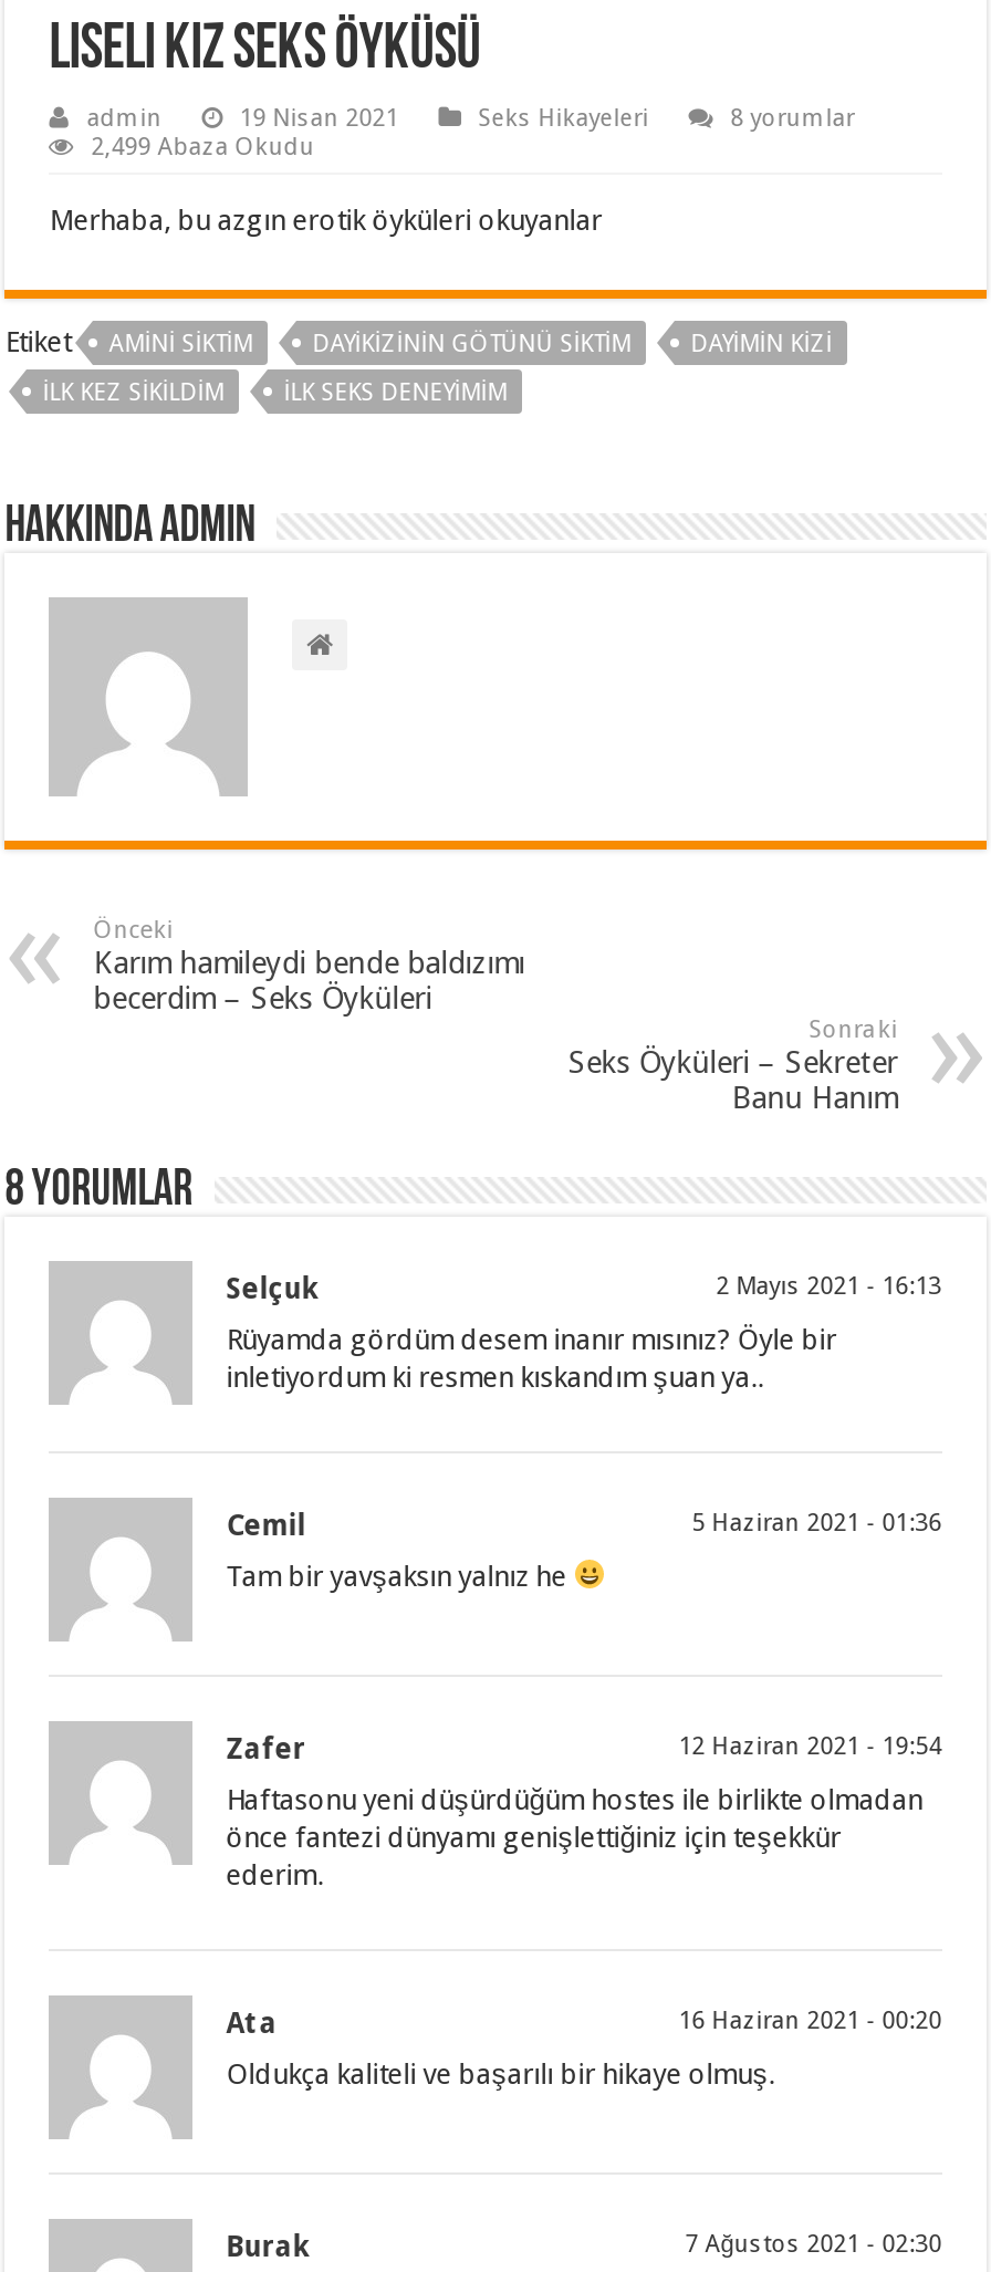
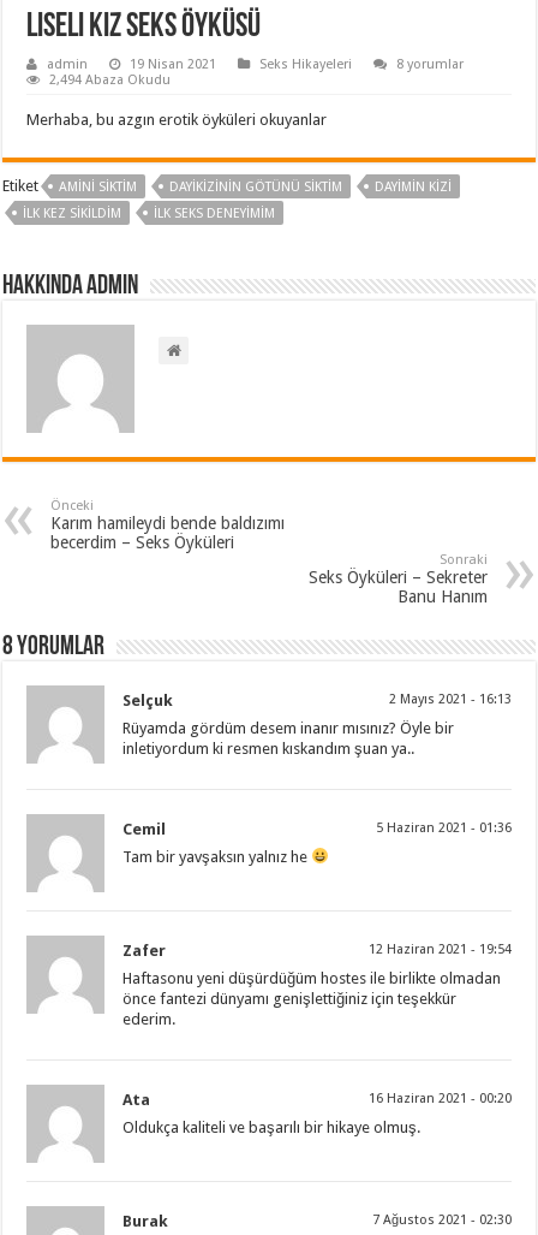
- 2,499 Abaza Okudu
+ 2,494 Abaza Okudu
